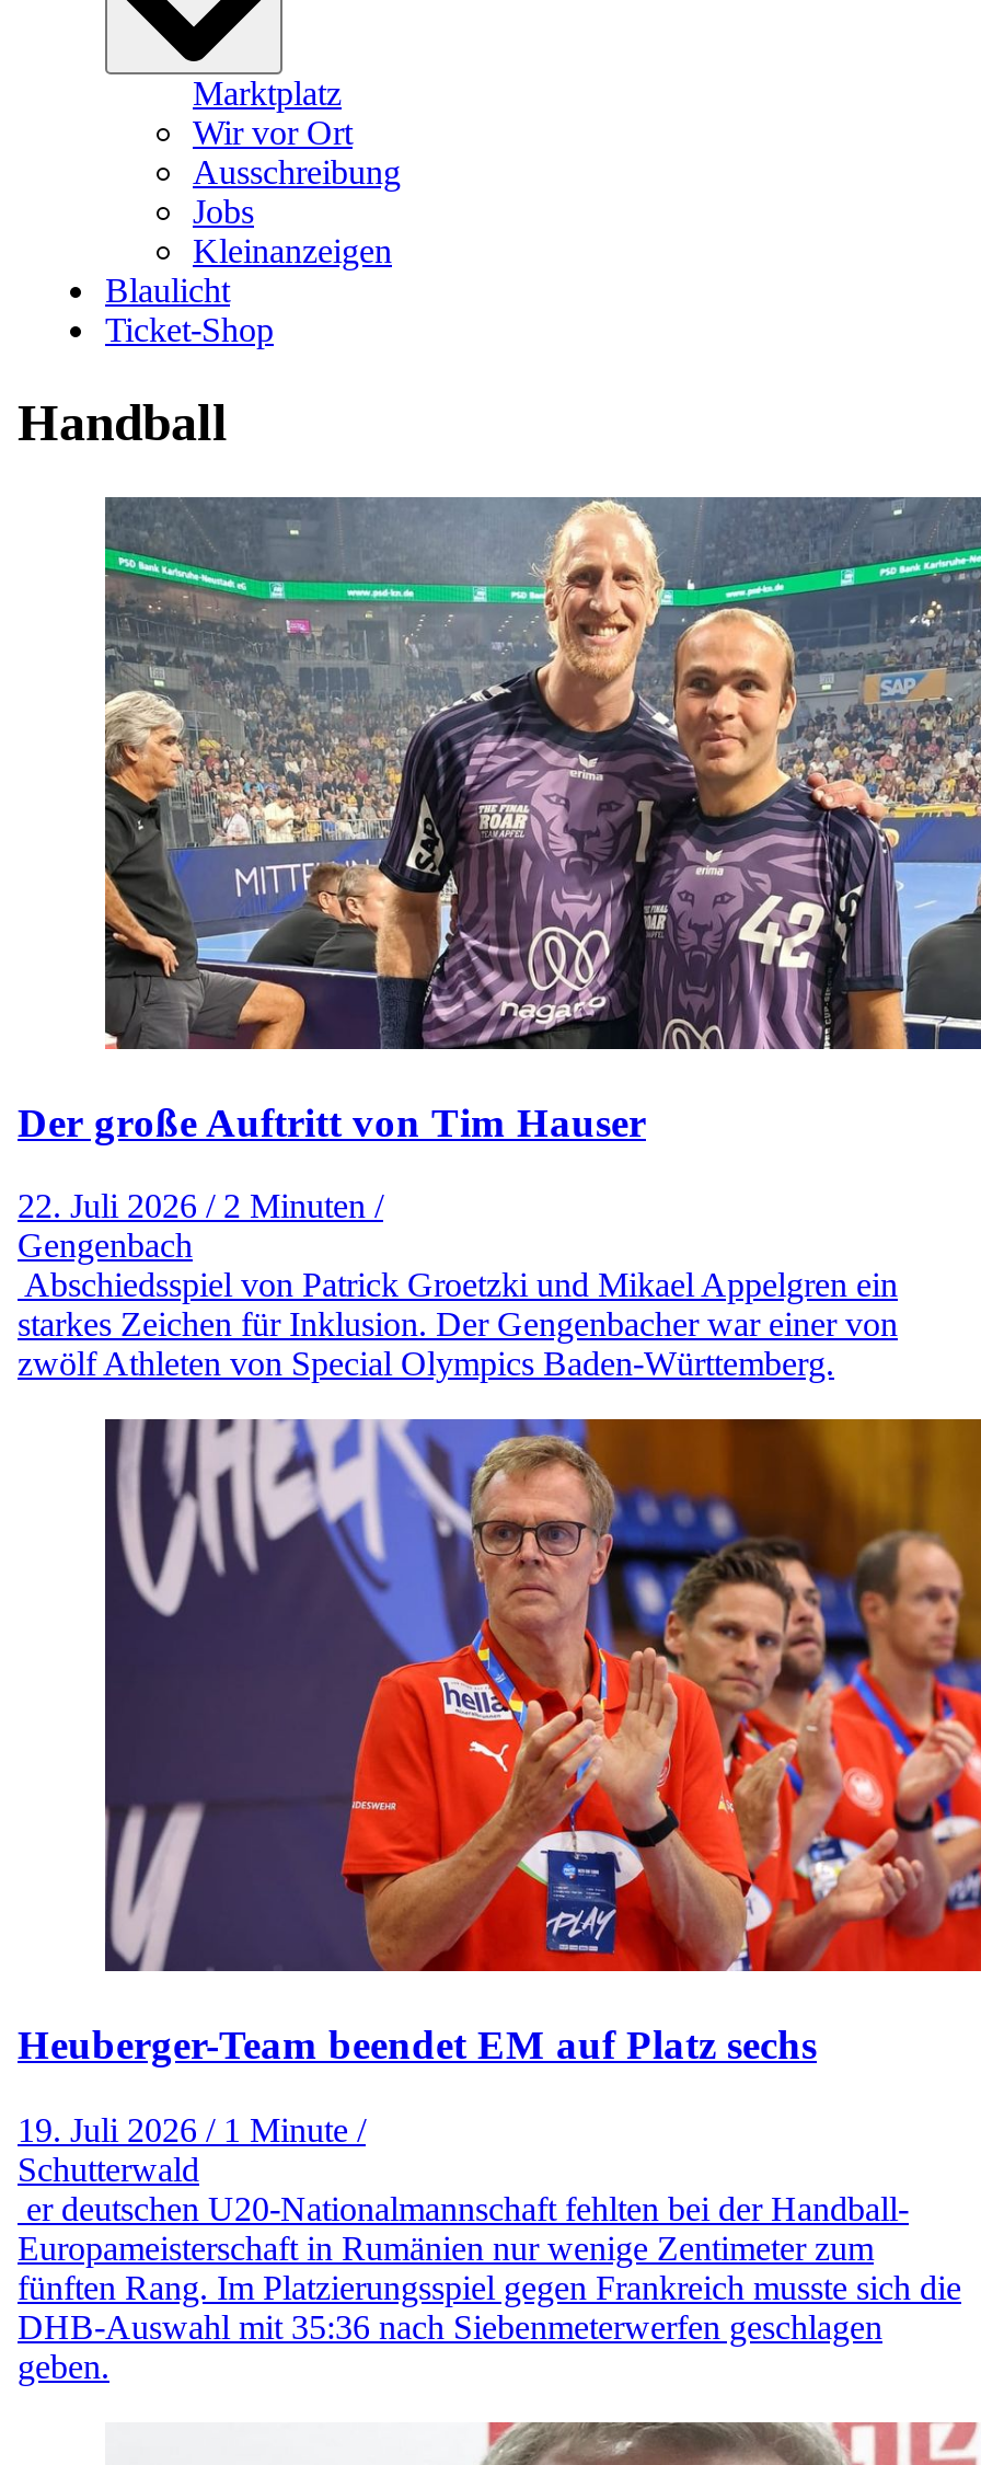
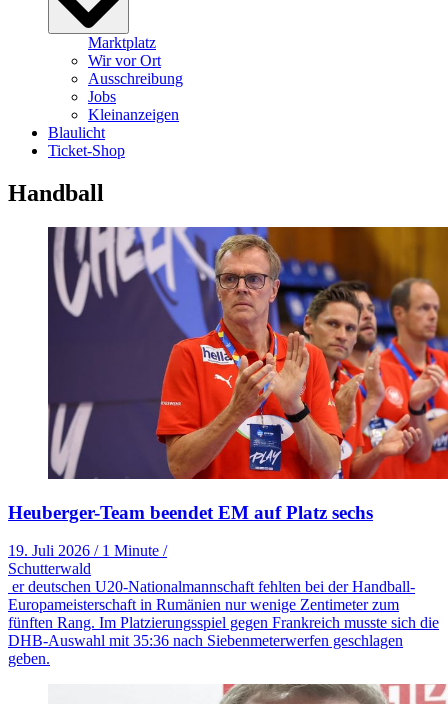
- [image]
- Der große Auftritt von Tim Hauser
- 22. Juli 2026 / 2 Minuten /
- Gengenbach
- Abschiedsspiel von Patrick Groetzki und Mikael Appelgren ein
- starkes Zeichen für Inklusion. Der Gengenbacher war einer von
- zwölf Athleten von Special Olympics Baden-Württemberg.
